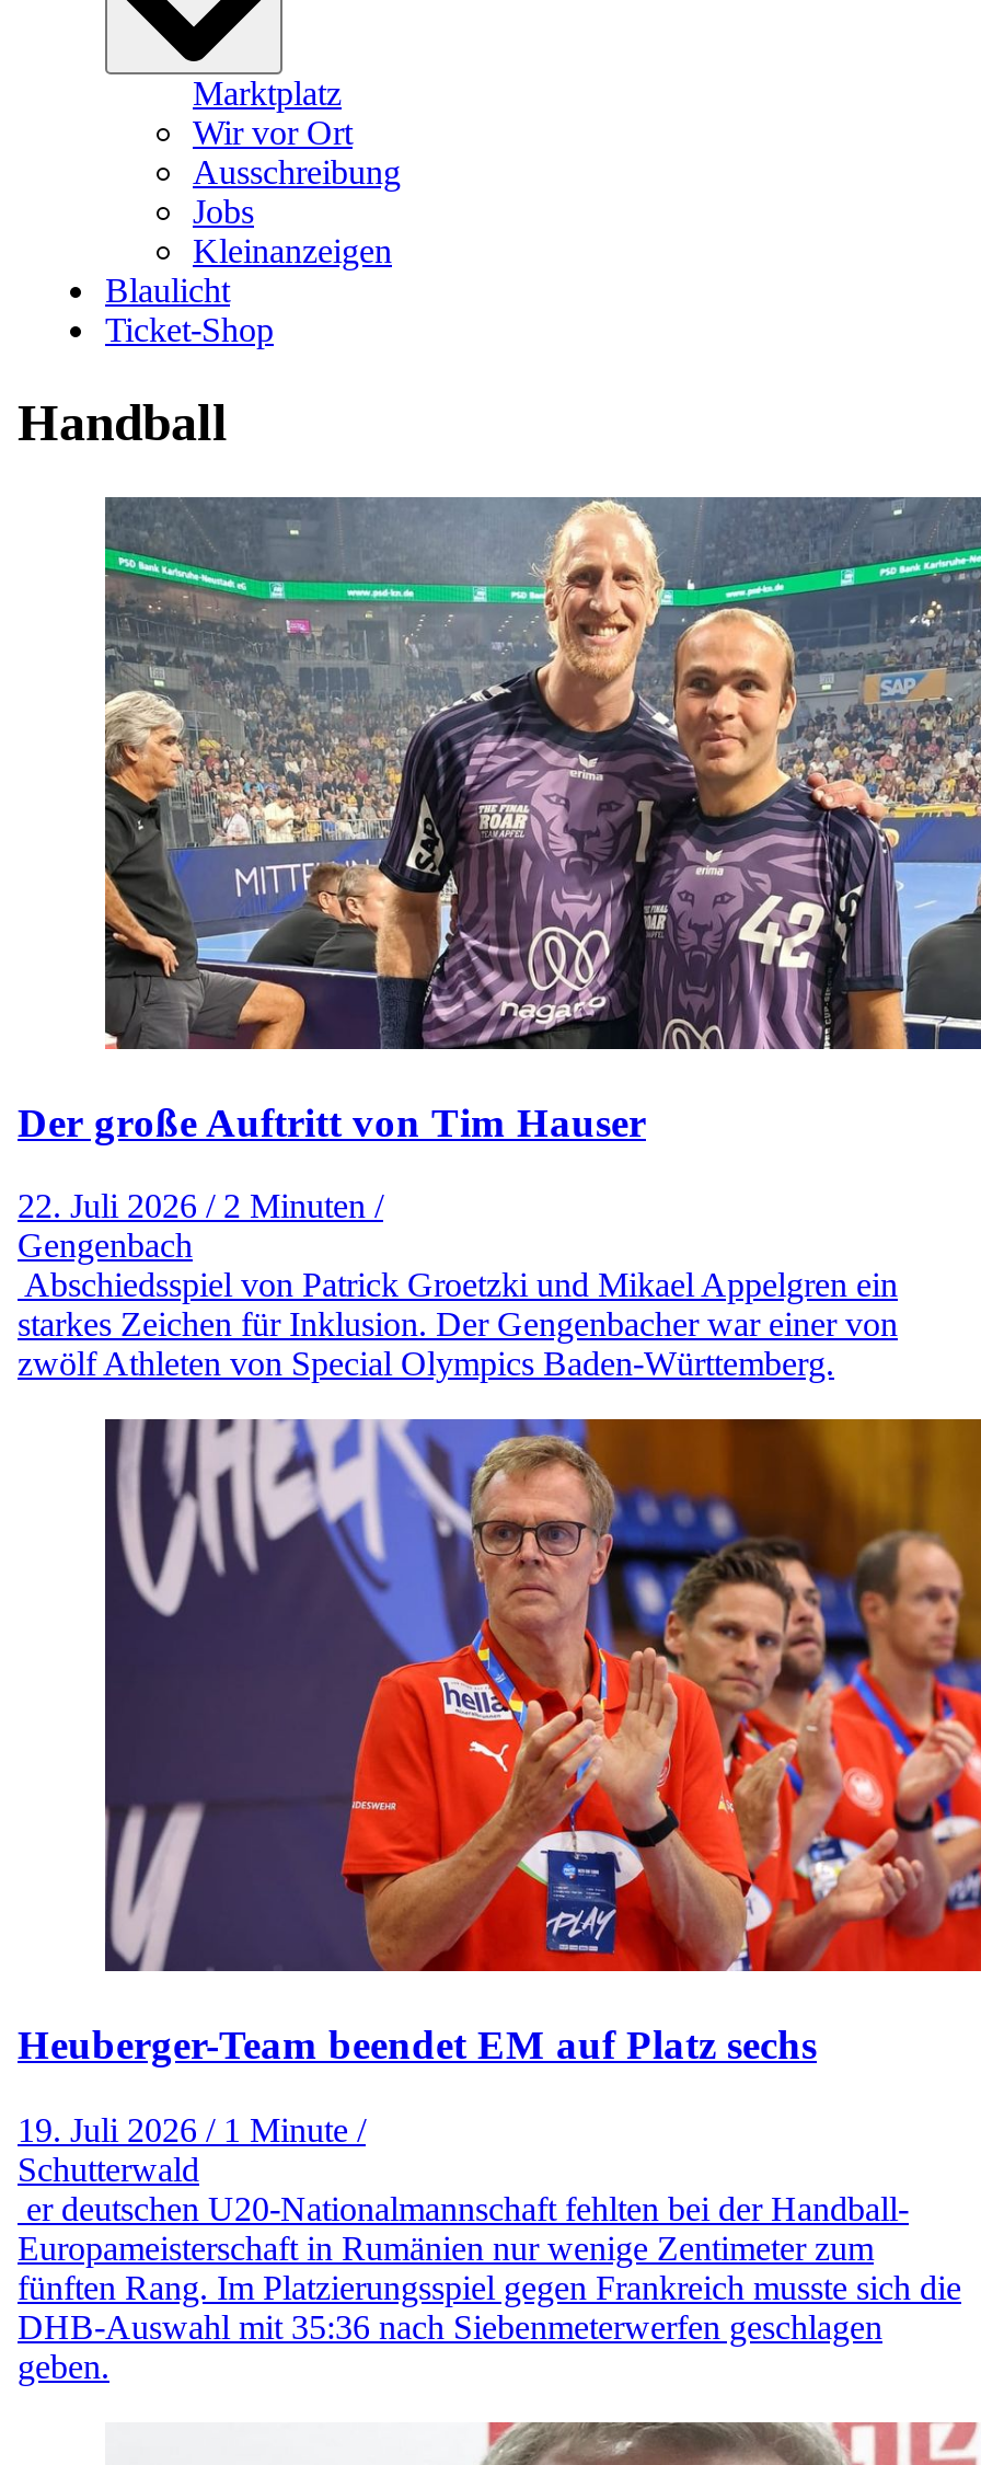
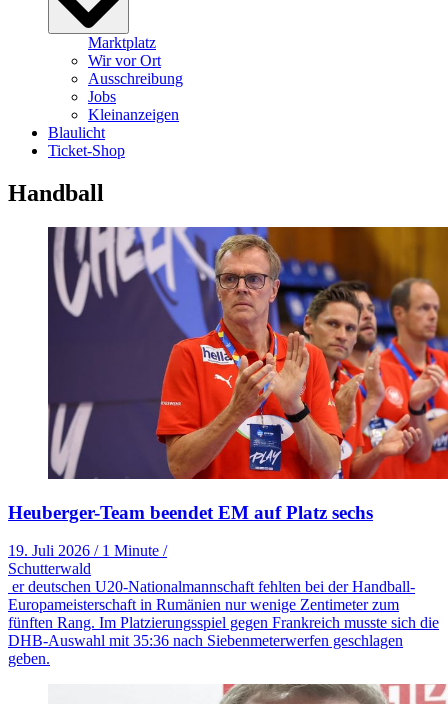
- [image]
- Der große Auftritt von Tim Hauser
- 22. Juli 2026 / 2 Minuten /
- Gengenbach
- Abschiedsspiel von Patrick Groetzki und Mikael Appelgren ein
- starkes Zeichen für Inklusion. Der Gengenbacher war einer von
- zwölf Athleten von Special Olympics Baden-Württemberg.
